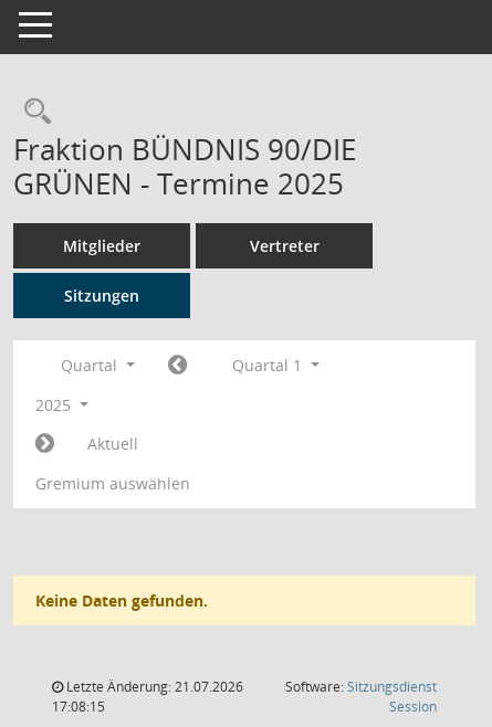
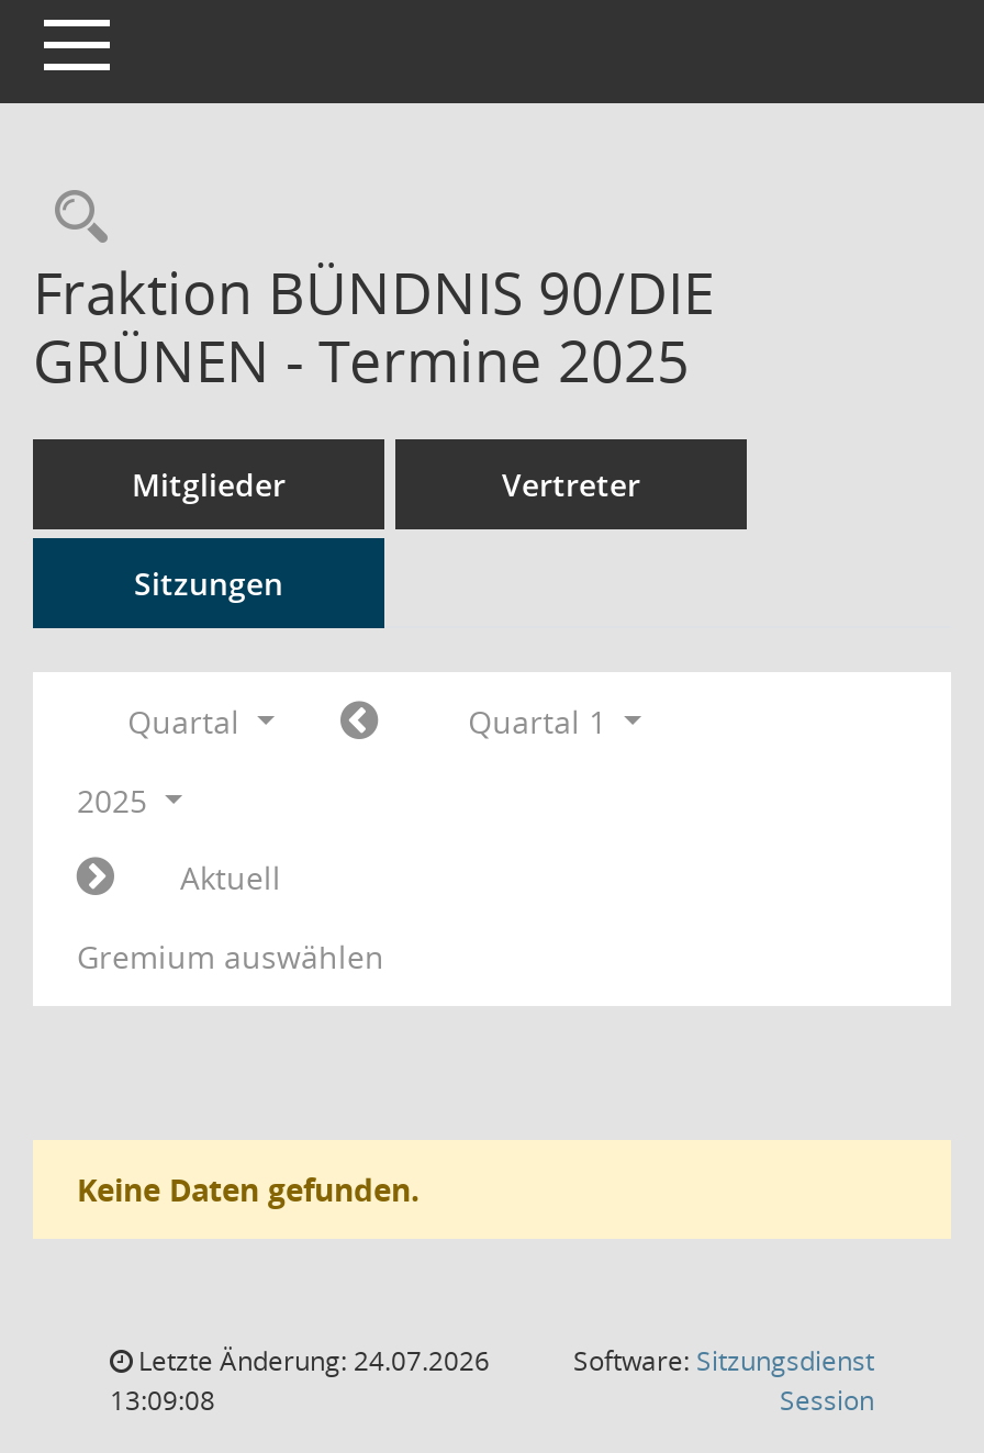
- Letzte Änderung: 21.07.2026
+ Letzte Änderung: 24.07.2026

- 17:08:15
+ 13:09:08
